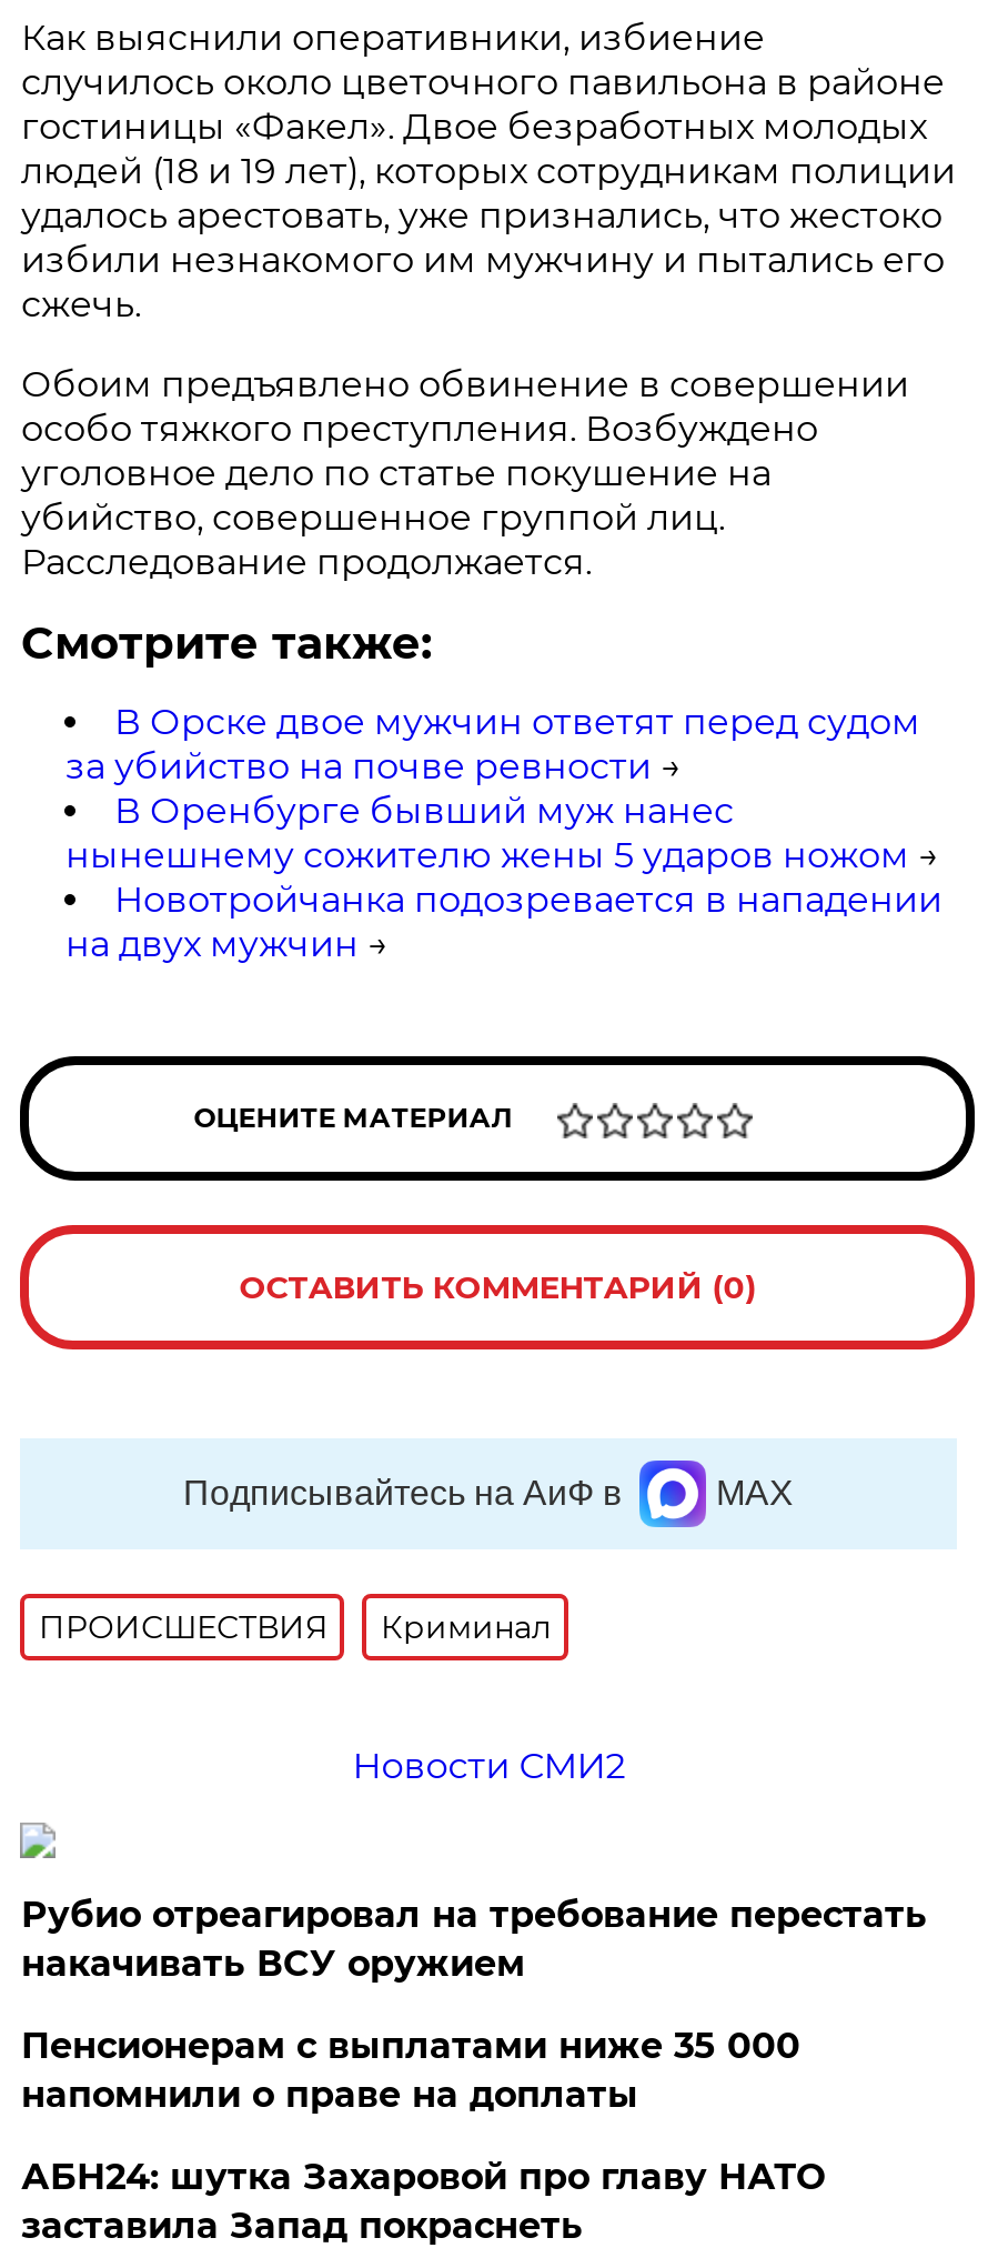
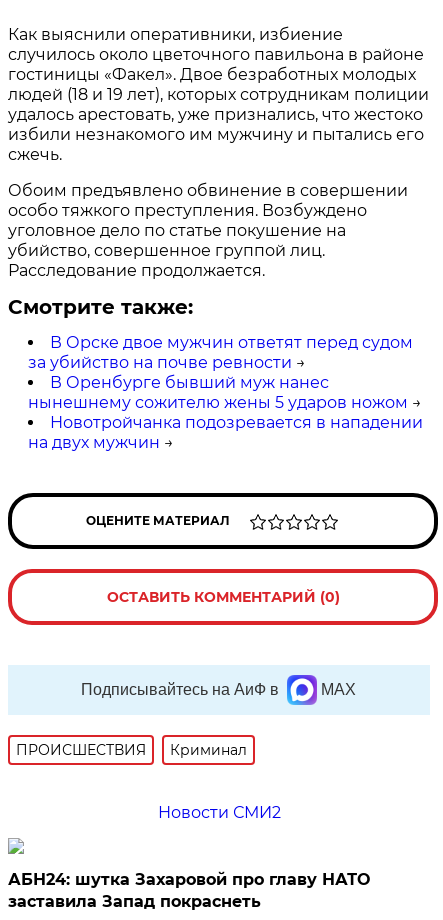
- Рубио отреагировал на требование перестать
- накачивать ВСУ оружием
- Пенсионерам с выплатами ниже 35 000
- напомнили о праве на доплаты
